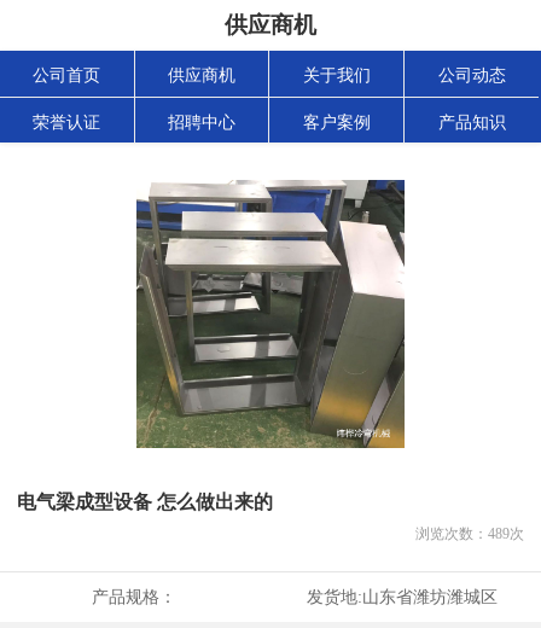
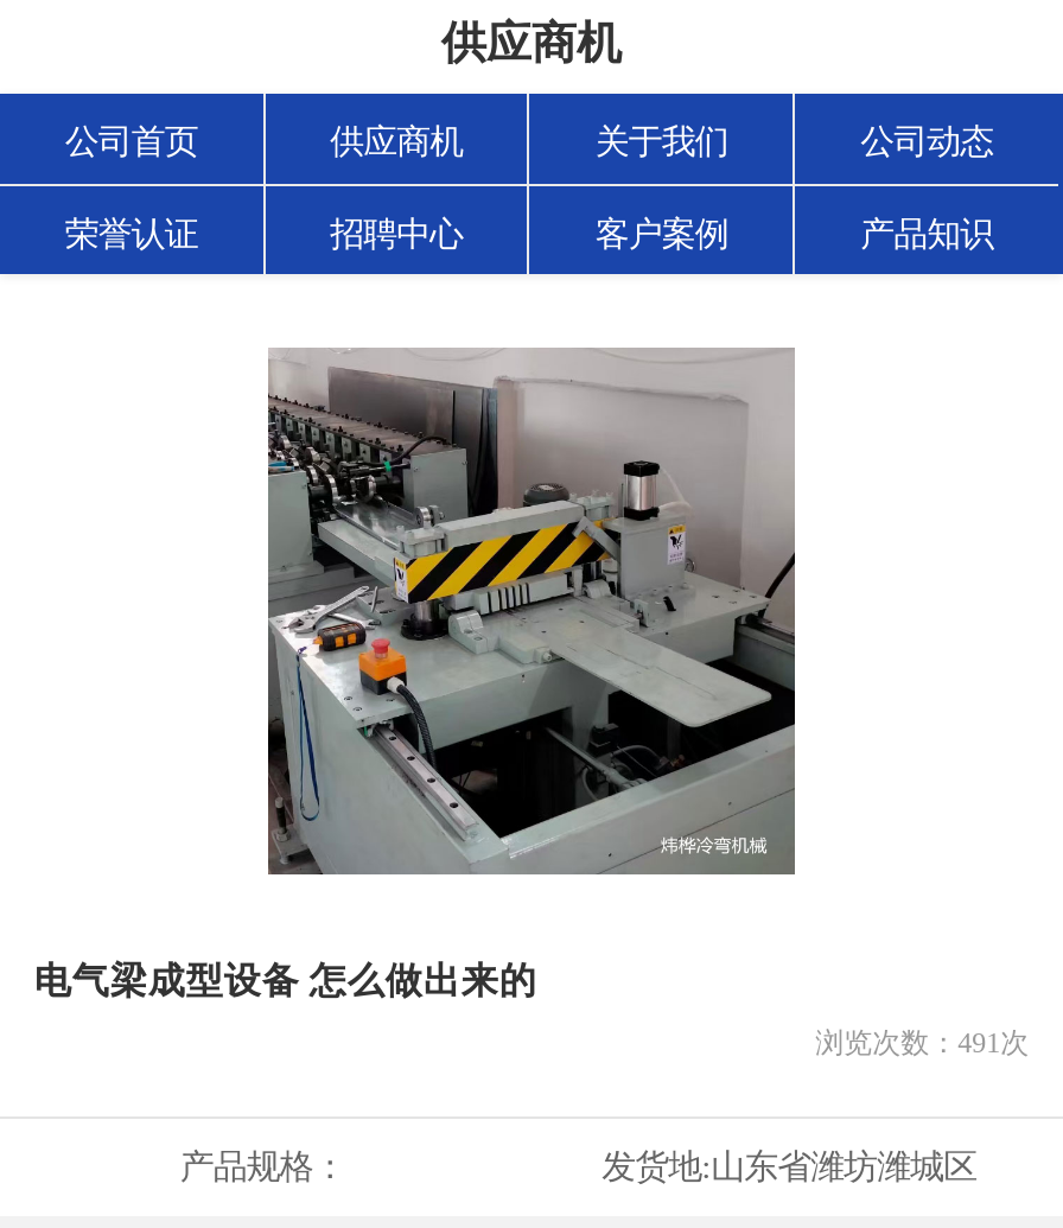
- [image]
+ [image]

- 浏览次数：489次
+ 浏览次数：491次
